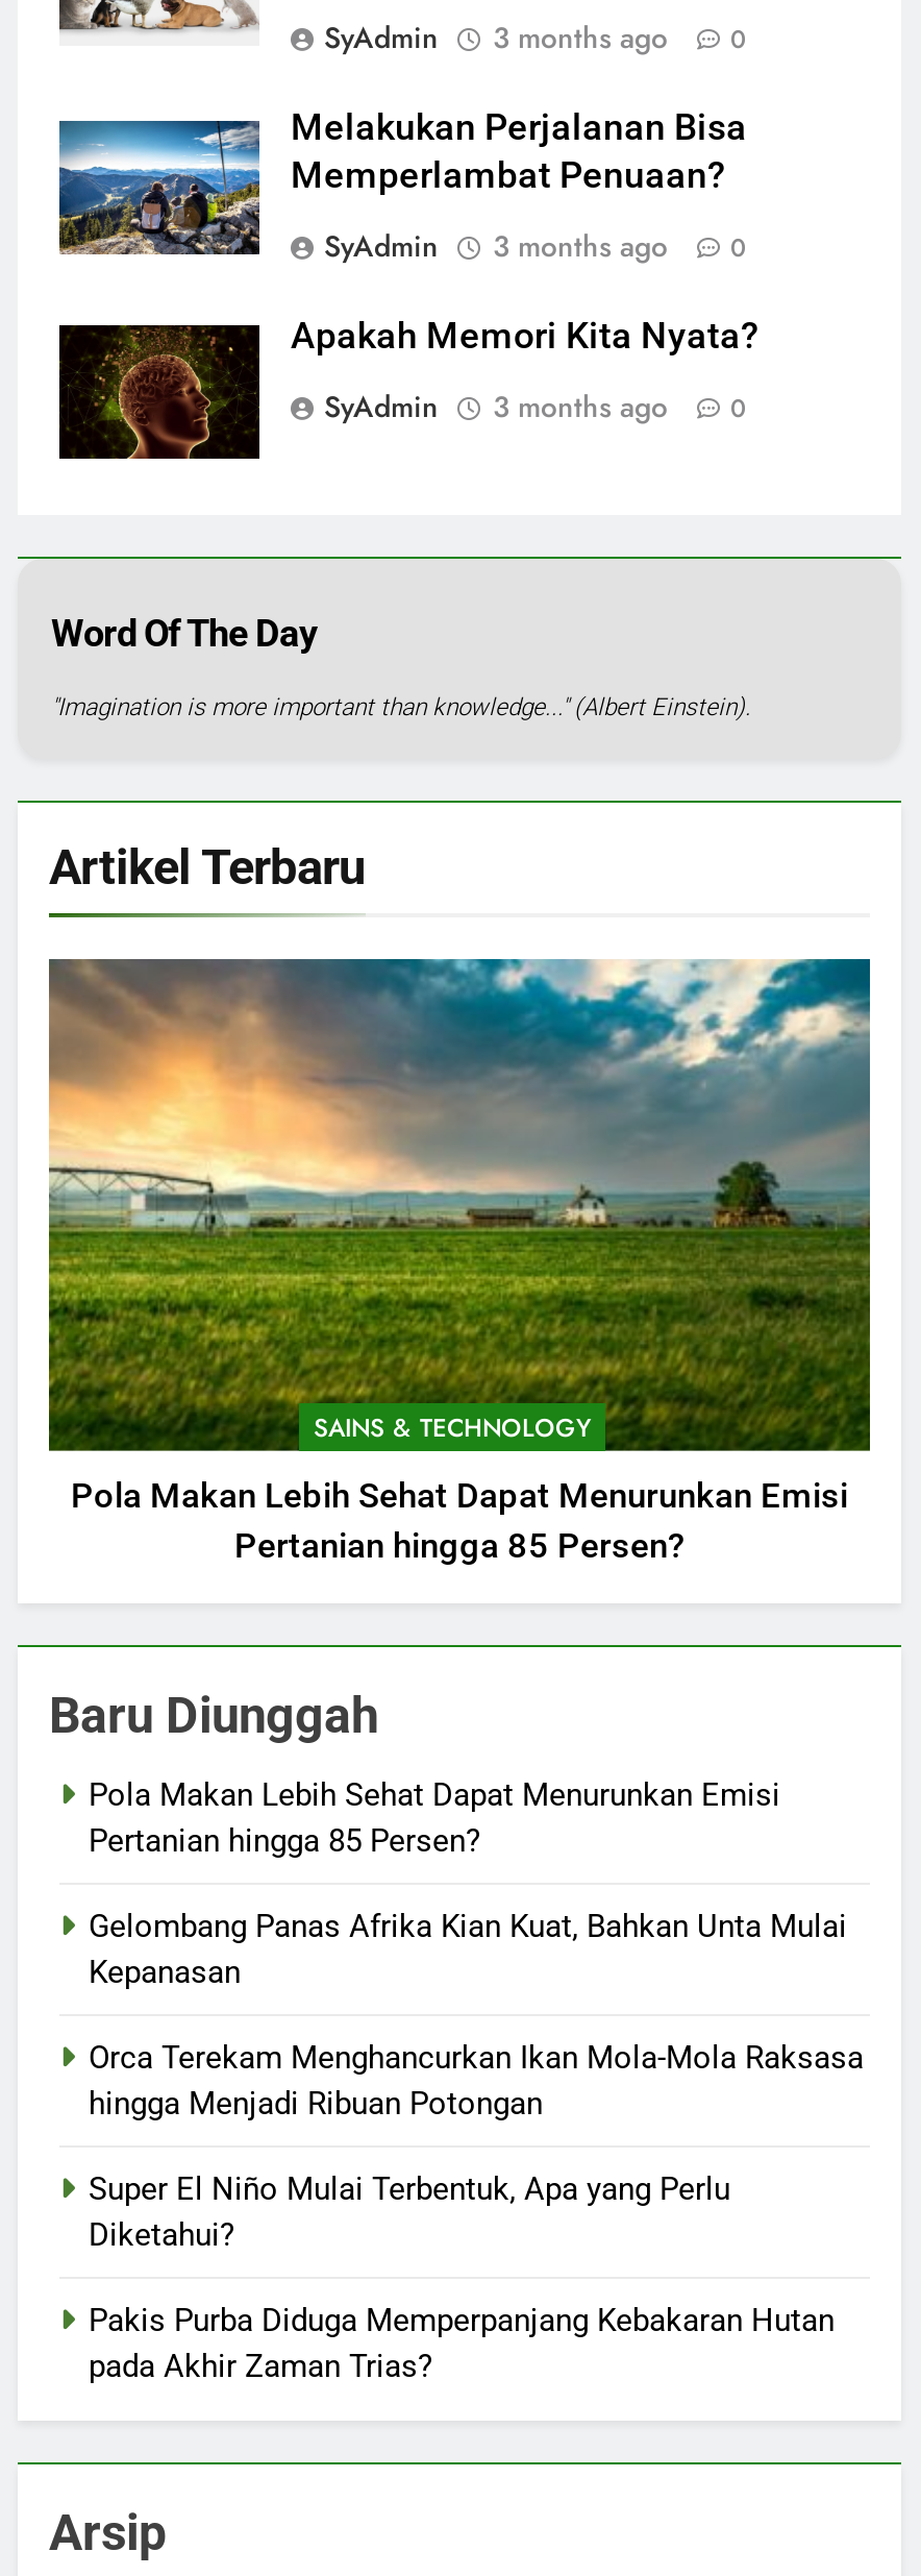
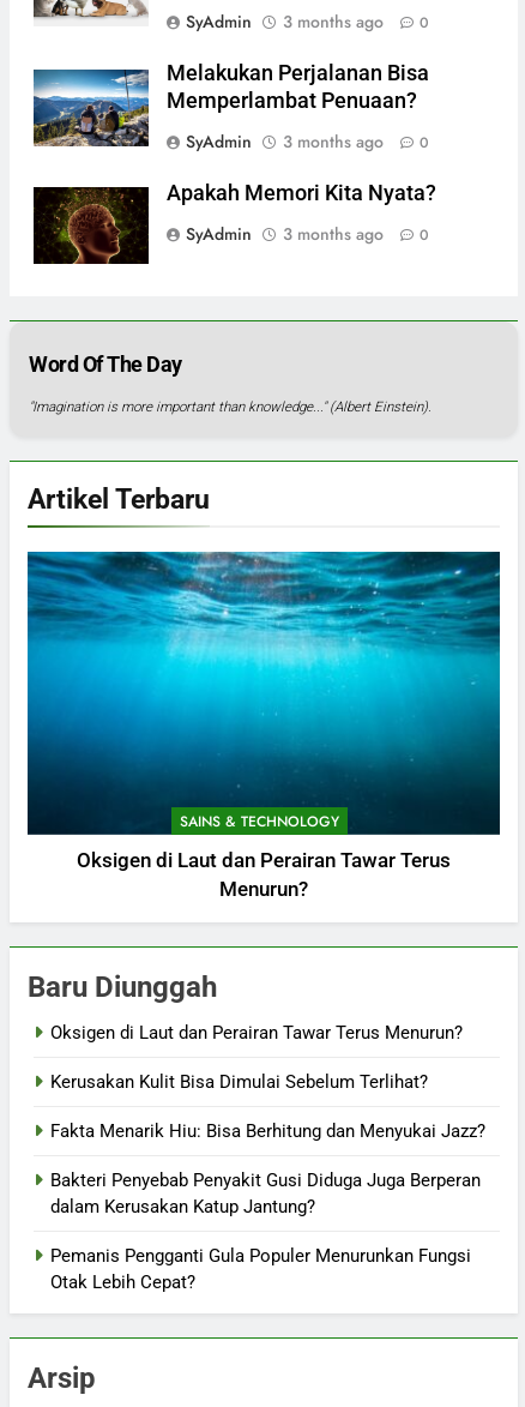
- [image]
- Pola Makan Lebih Sehat Dapat Menurunkan Emisi
- Pertanian hingga 85 Persen?
+ [image]
+ Oksigen di Laut dan Perairan Tawar Terus
+ Menurun?

- Pola Makan Lebih Sehat Dapat Menurunkan Emisi
- Pertanian hingga 85 Persen?
+ Oksigen di Laut dan Perairan Tawar Terus Menurun?

- Gelombang Panas Afrika Kian Kuat, Bahkan Unta Mulai
- Kepanasan
+ Kerusakan Kulit Bisa Dimulai Sebelum Terlihat?

- Orca Terekam Menghancurkan Ikan Mola-Mola Raksasa
- hingga Menjadi Ribuan Potongan
+ Fakta Menarik Hiu: Bisa Berhitung dan Menyukai Jazz?

- Super El Niño Mulai Terbentuk, Apa yang Perlu
- Diketahui?
+ Bakteri Penyebab Penyakit Gusi Diduga Juga Berperan
+ dalam Kerusakan Katup Jantung?

- Pakis Purba Diduga Memperpanjang Kebakaran Hutan
- pada Akhir Zaman Trias?
+ Pemanis Pengganti Gula Populer Menurunkan Fungsi
+ Otak Lebih Cepat?
